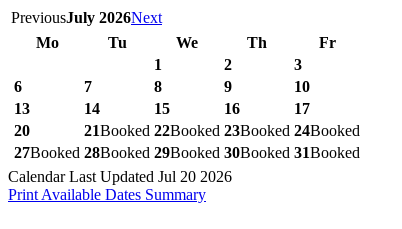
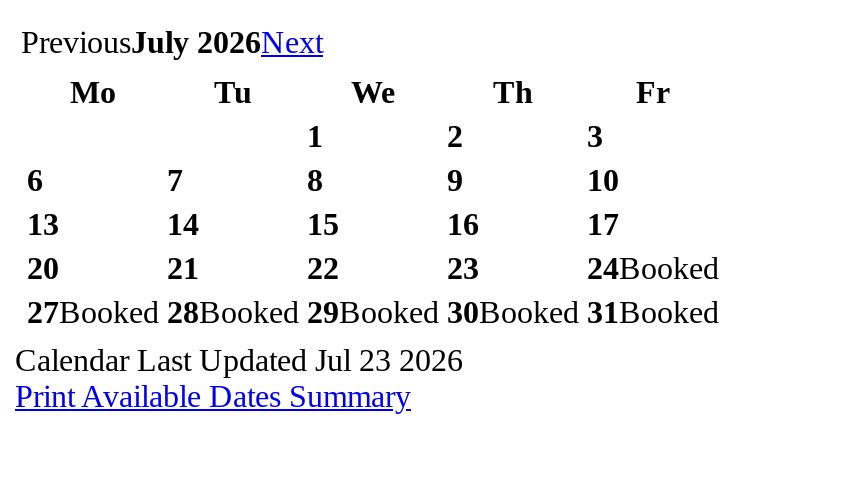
- 21Booked 22Booked 23Booked 24Booked
+ 21
+ 22
+ 23
+ 24Booked

- Calendar Last Updated Jul 20 2026
+ Calendar Last Updated Jul 23 2026
